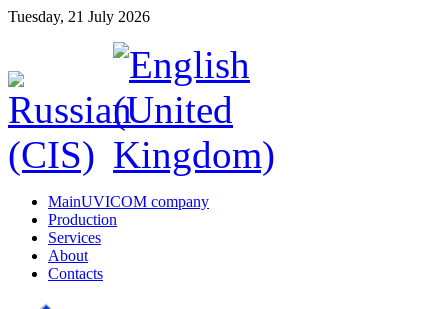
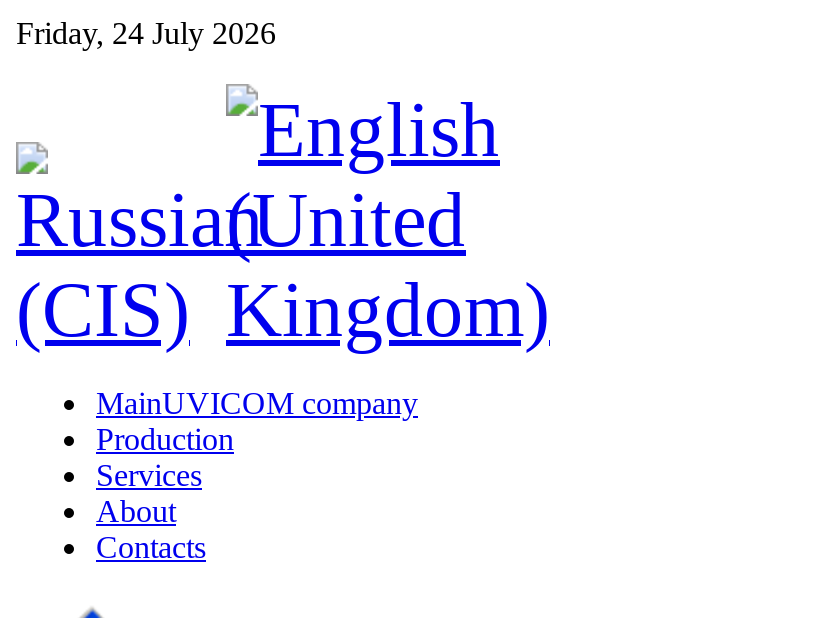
- Tuesday, 21 July 2026
+ Friday, 24 July 2026
